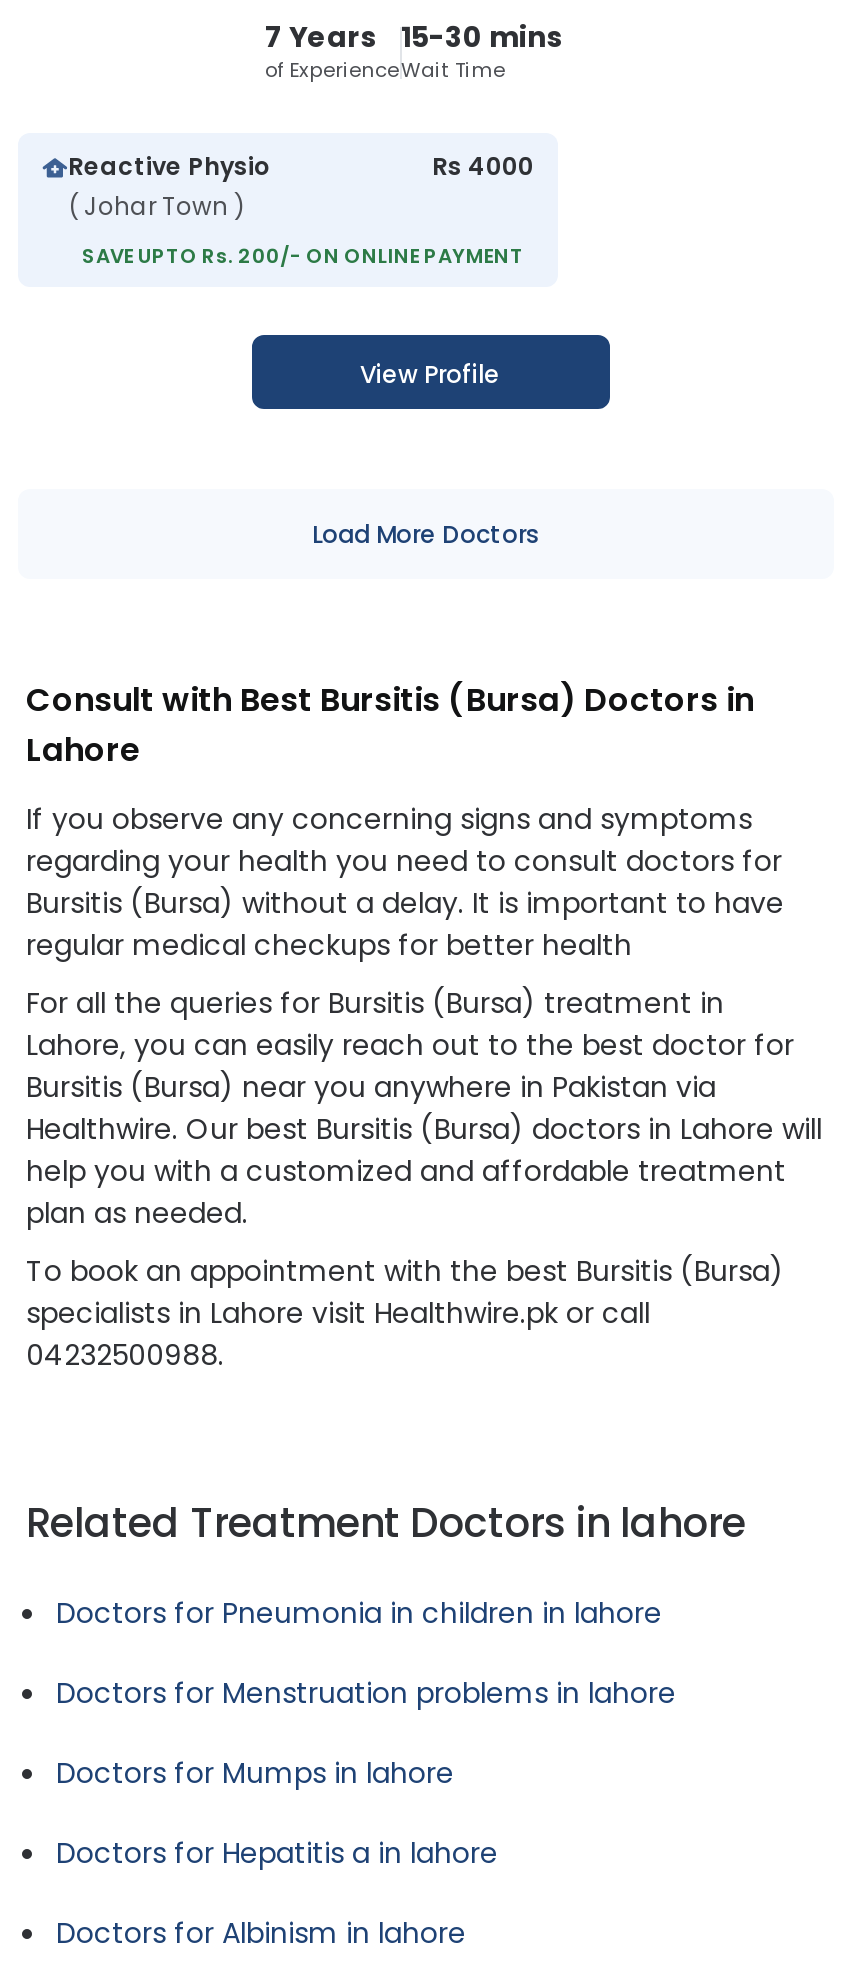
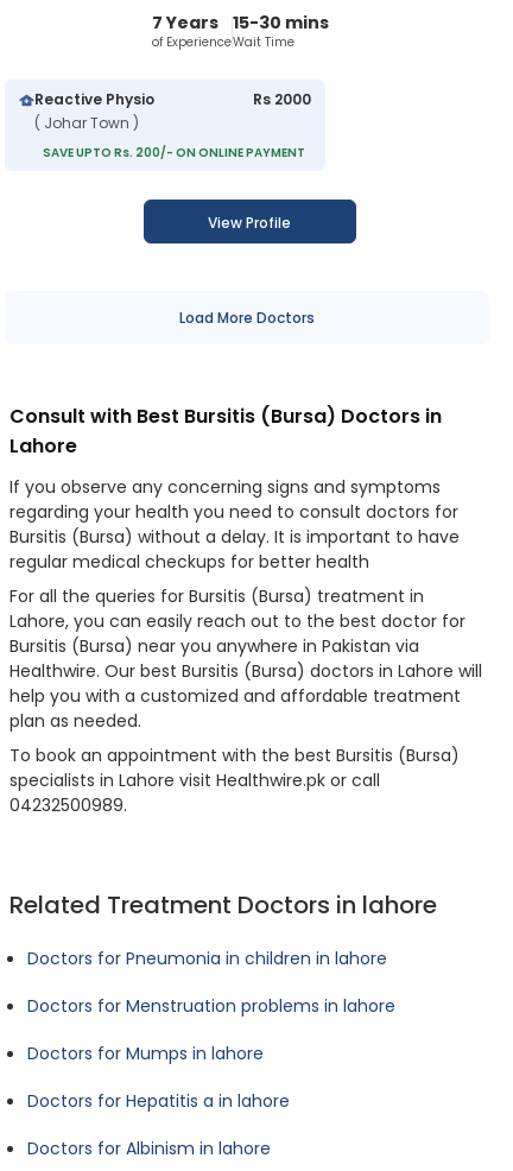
- Rs 4000
+ Rs 2000

- 04232500988.
+ 04232500989.
